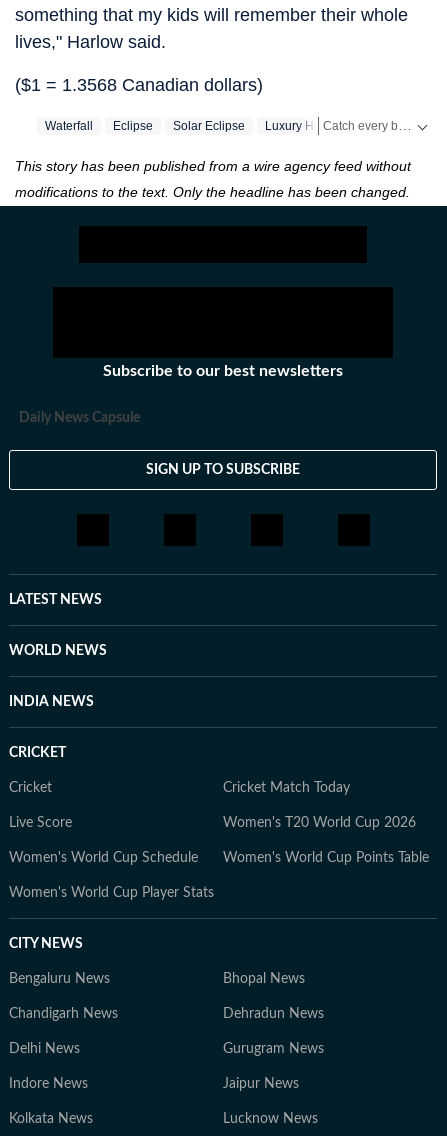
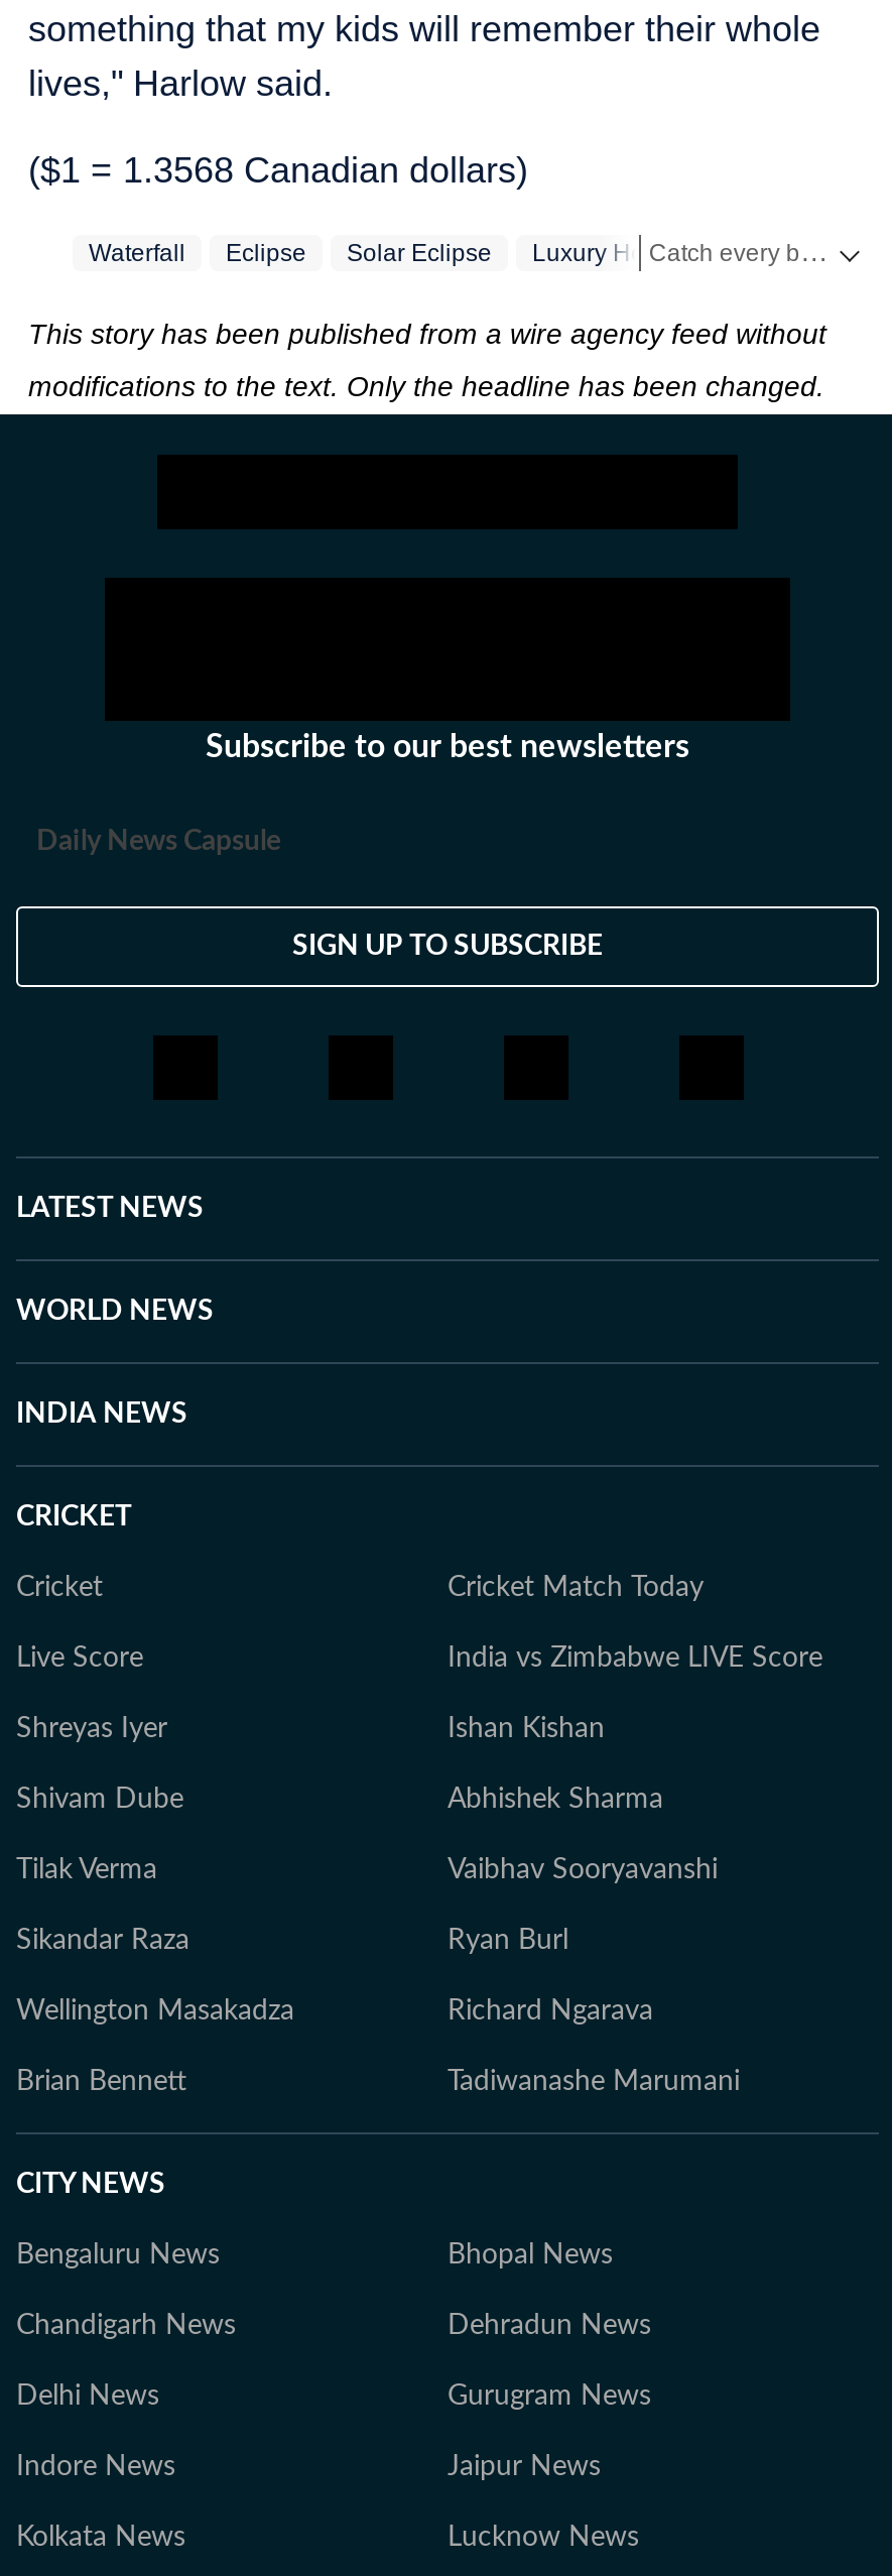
- Women's T20 World Cup 2026
- Women's World Cup Schedule
- Women's World Cup Points Table
- Women's World Cup Player Stats
+ India vs Zimbabwe LIVE Score
+ Shreyas Iyer
+ Ishan Kishan
+ Shivam Dube
+ Abhishek Sharma
+ Tilak Verma
+ Vaibhav Sooryavanshi
+ Sikandar Raza
+ Ryan Burl
+ Wellington Masakadza
+ Richard Ngarava
+ Brian Bennett
+ Tadiwanashe Marumani
